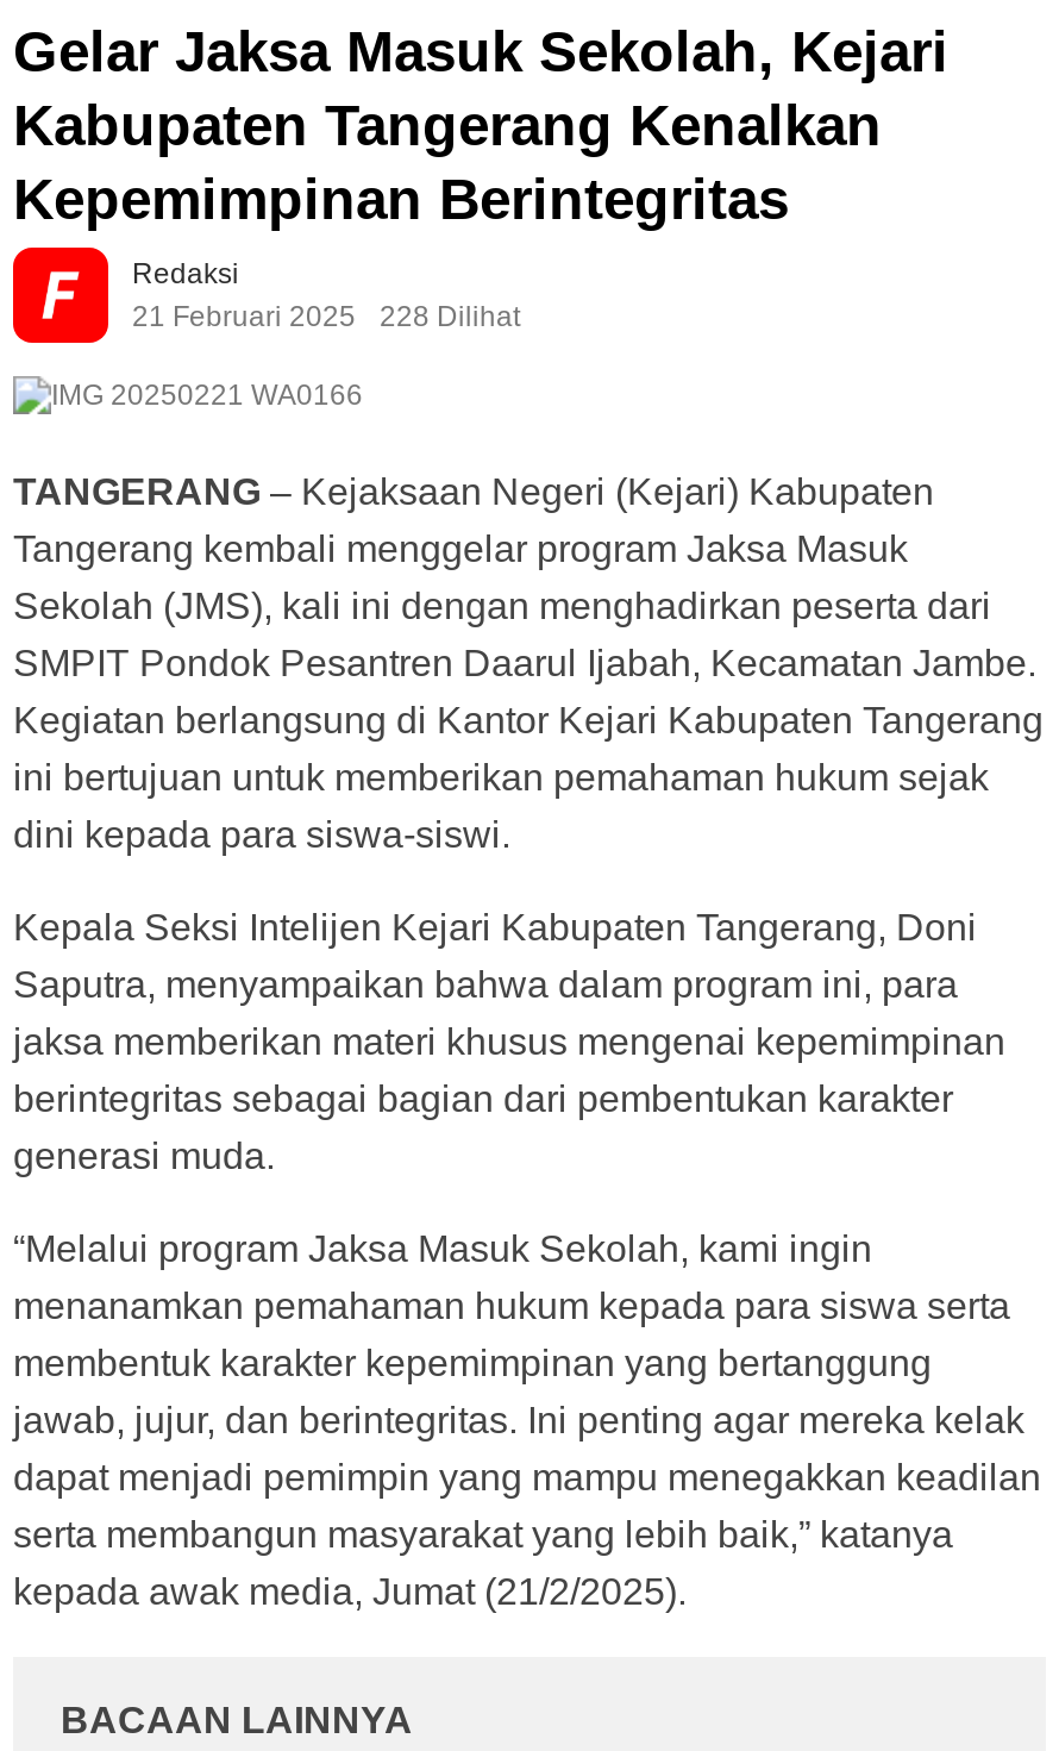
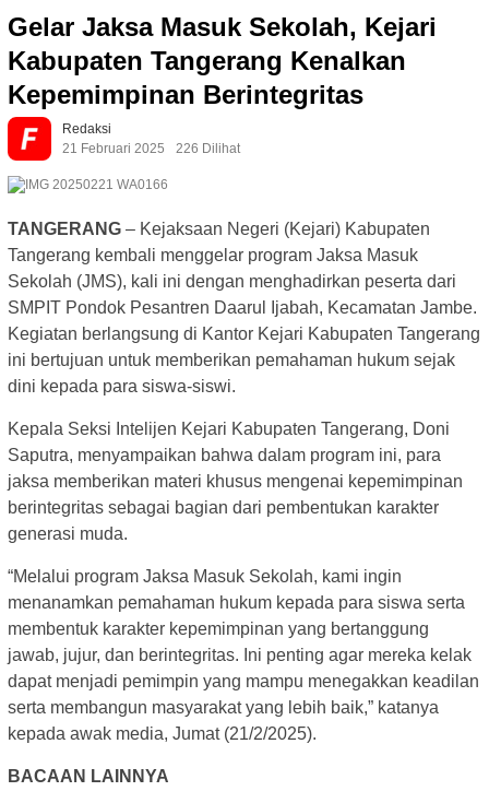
- 21 Februari 2025 228 Dilihat
+ 21 Februari 2025 226 Dilihat
